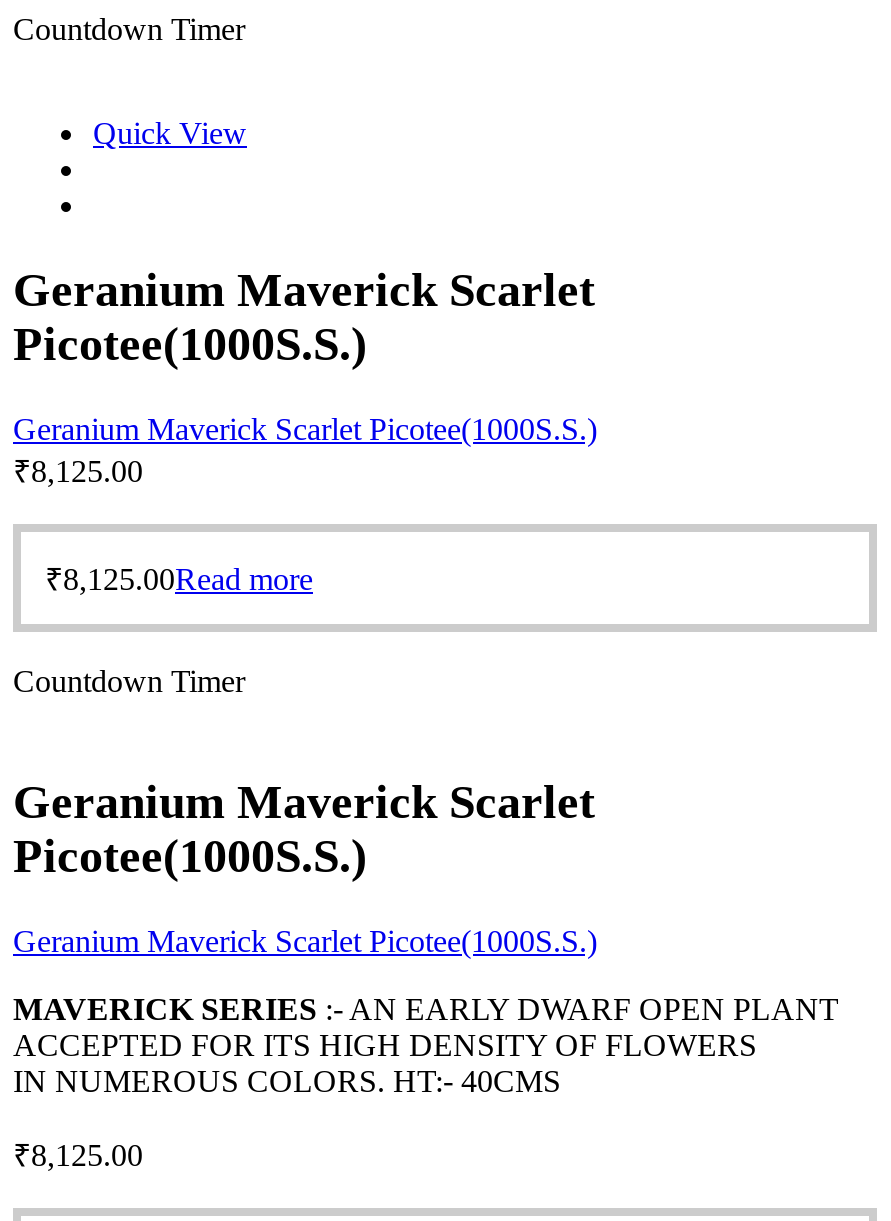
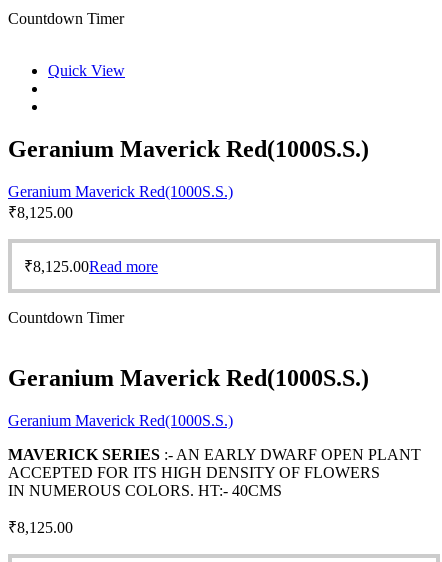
- Geranium Maverick Scarlet
- Picotee(1000S.S.)
+ Geranium Maverick Red(1000S.S.)

- Geranium Maverick Scarlet Picotee(1000S.S.)
+ Geranium Maverick Red(1000S.S.)

- Geranium Maverick Scarlet
- Picotee(1000S.S.)
+ Geranium Maverick Red(1000S.S.)

- Geranium Maverick Scarlet Picotee(1000S.S.)
+ Geranium Maverick Red(1000S.S.)
